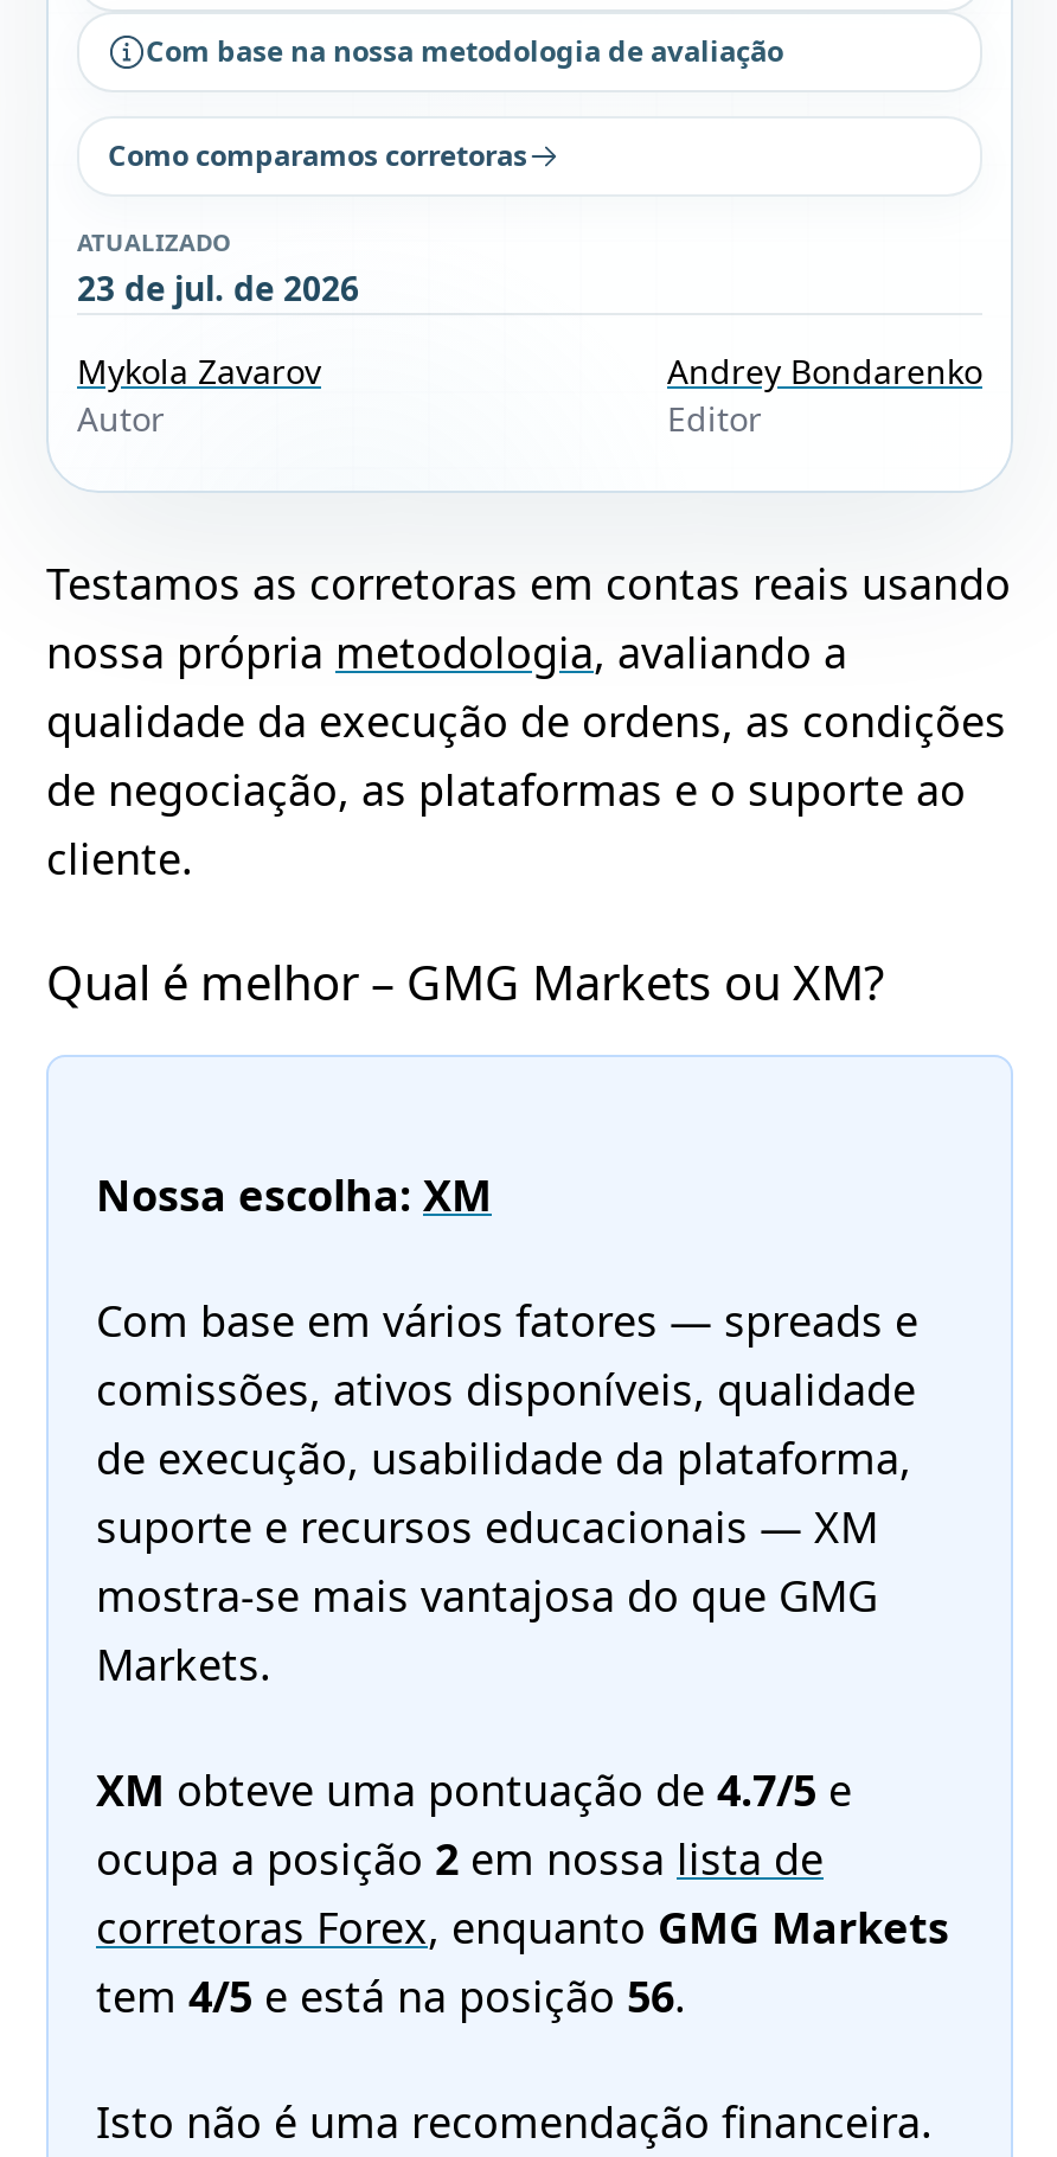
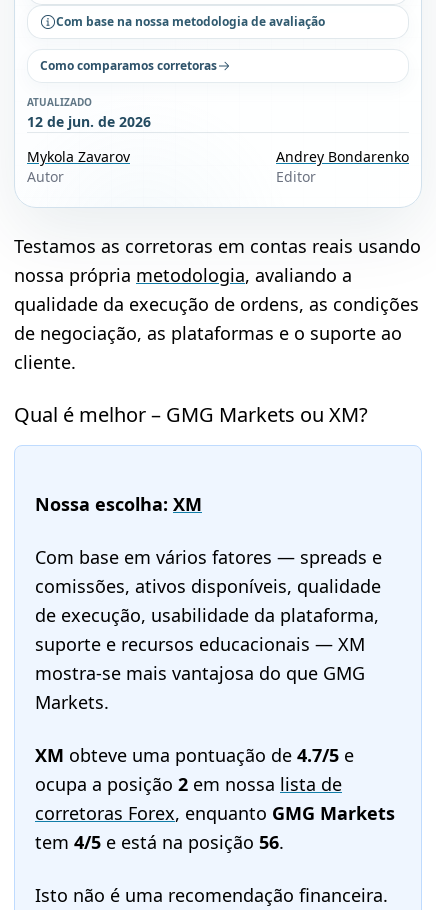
- 23 de jul. de 2026
+ 12 de jun. de 2026
